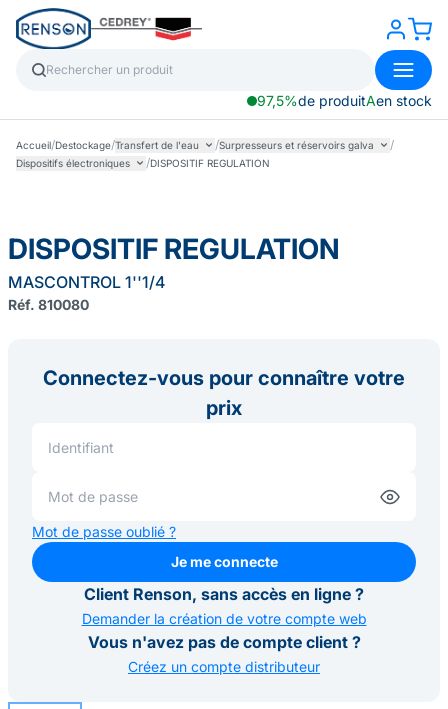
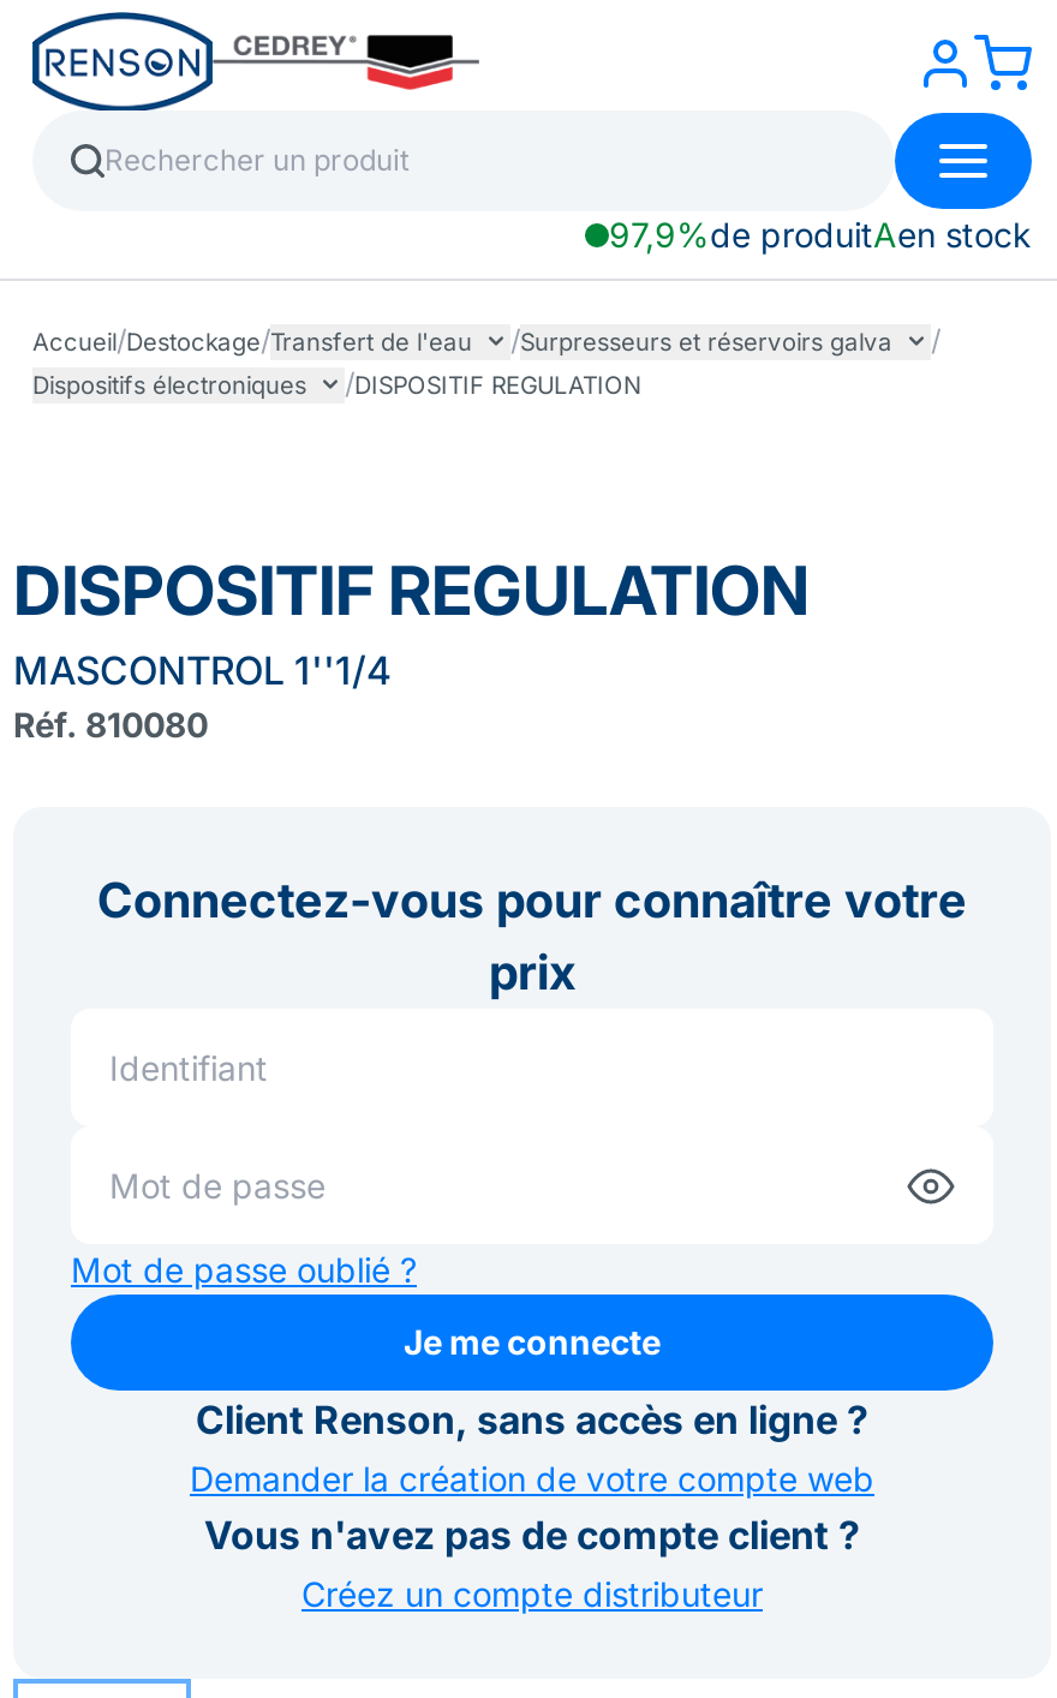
- 97,5%de produitAen stock
+ 97,9%de produitAen stock
